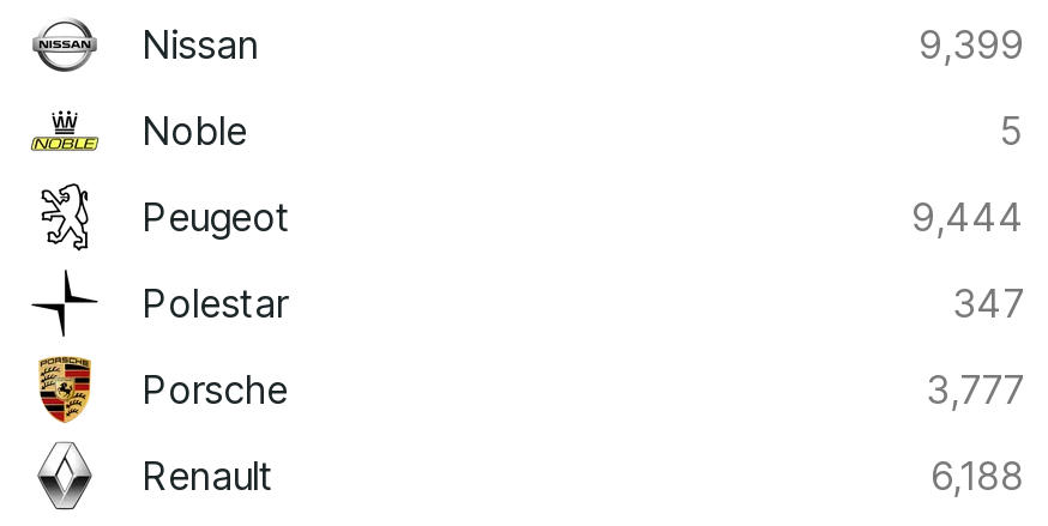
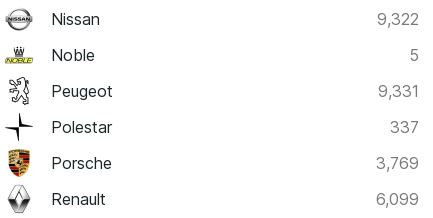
- 9,399
+ 9,322

- 9,444
+ 9,331

- 347
+ 337

- 3,777
+ 3,769

- 6,188
+ 6,099
